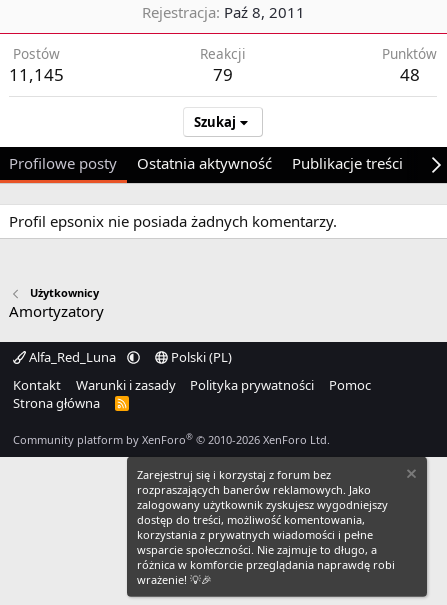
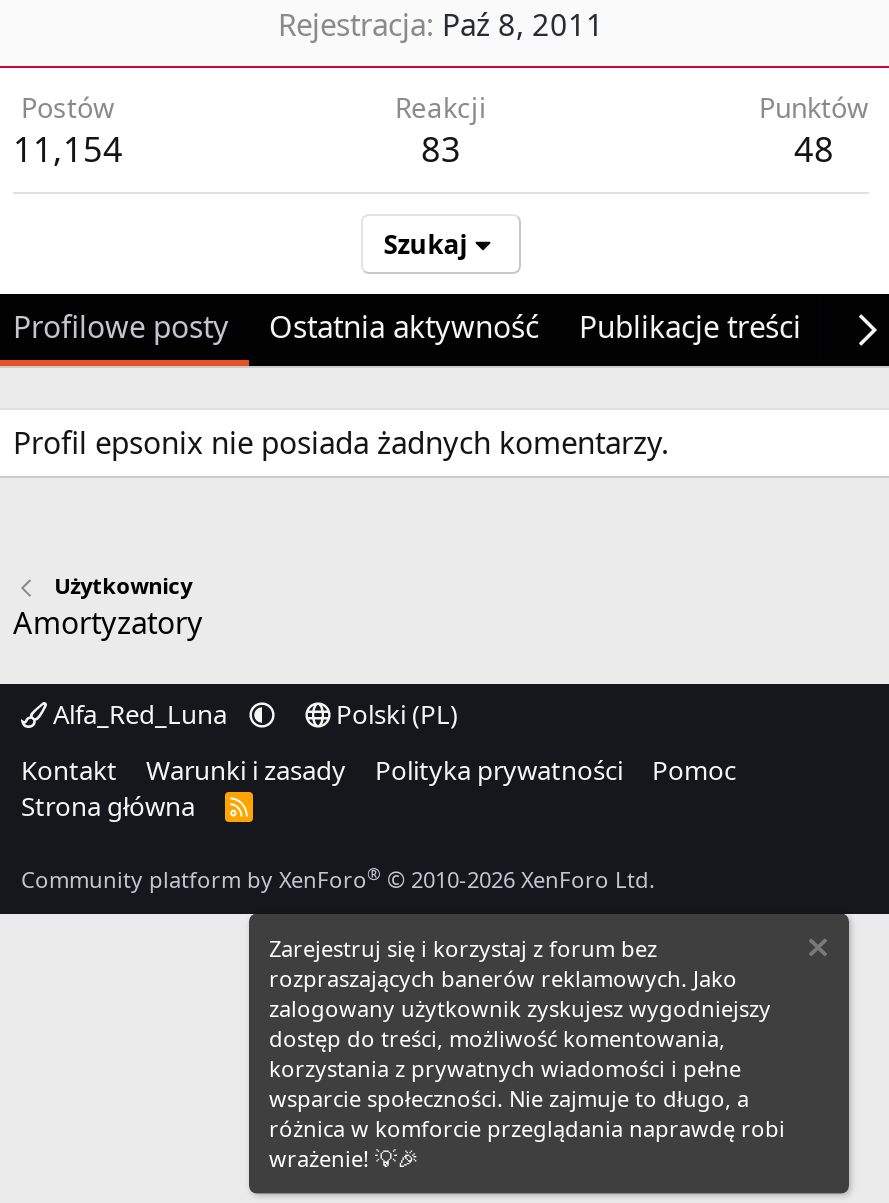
- 11,145
+ 11,154

- 79
+ 83
